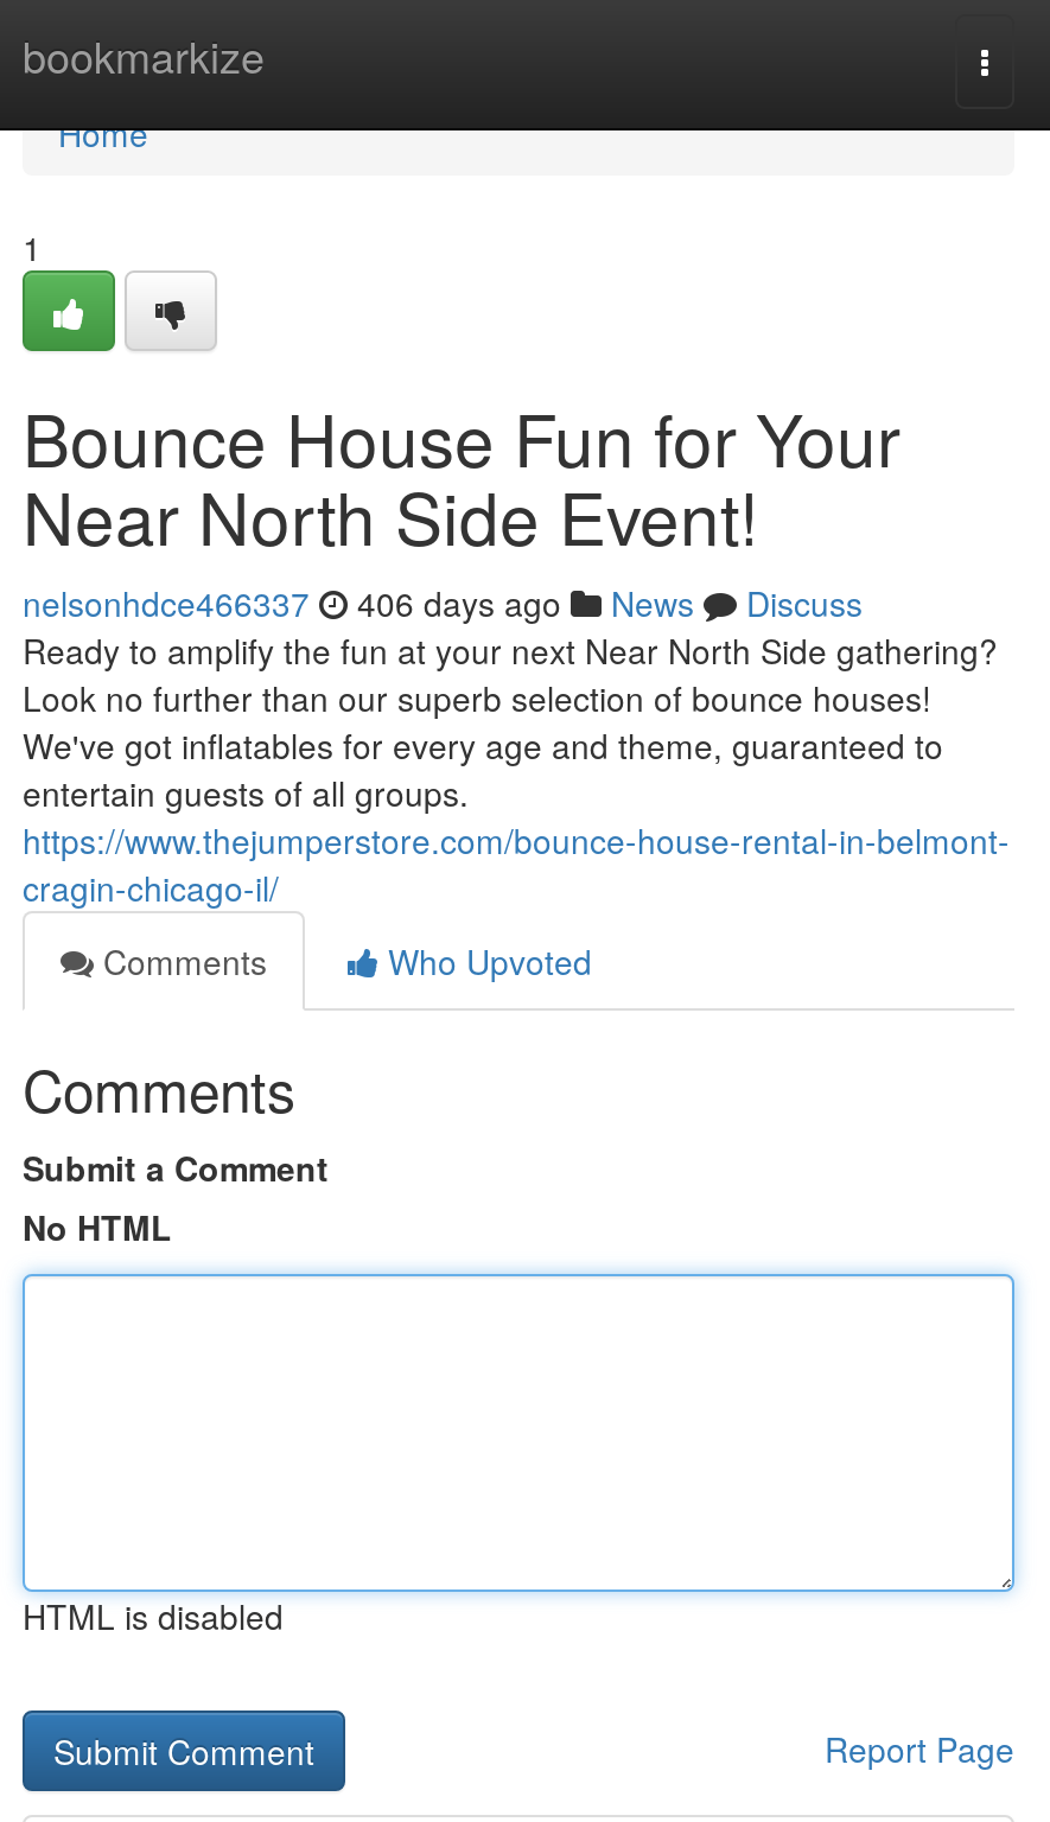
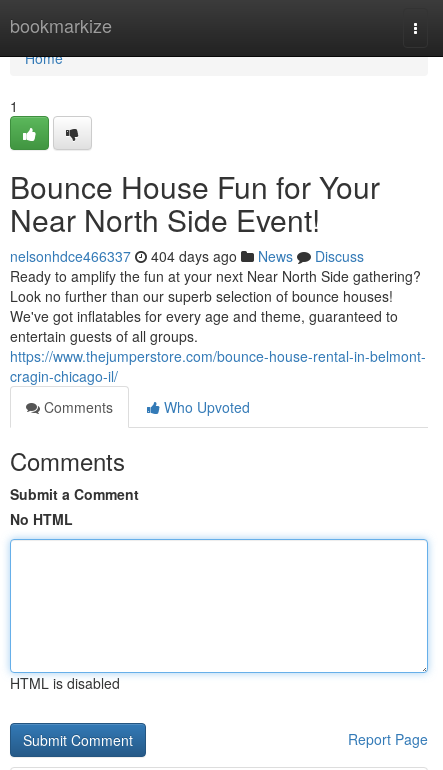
- nelsonhdce466337 406 days ago News Discuss
+ nelsonhdce466337 404 days ago News Discuss
